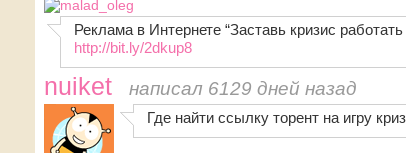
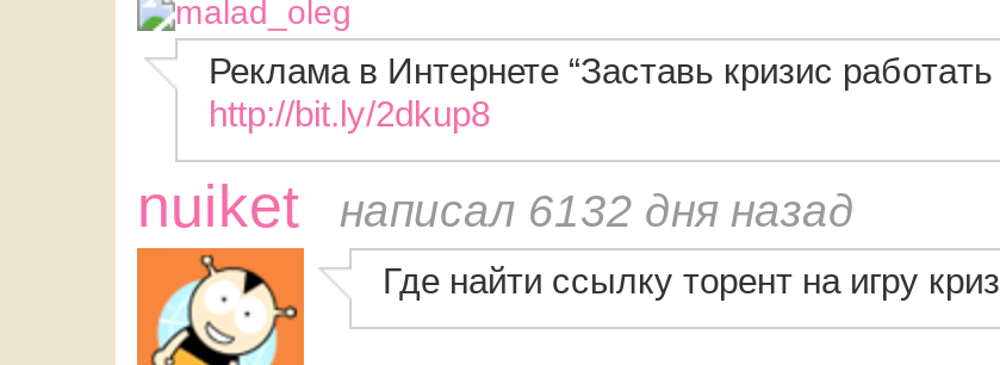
- написал 6129 дней назад
+ написал 6132 дня назад
